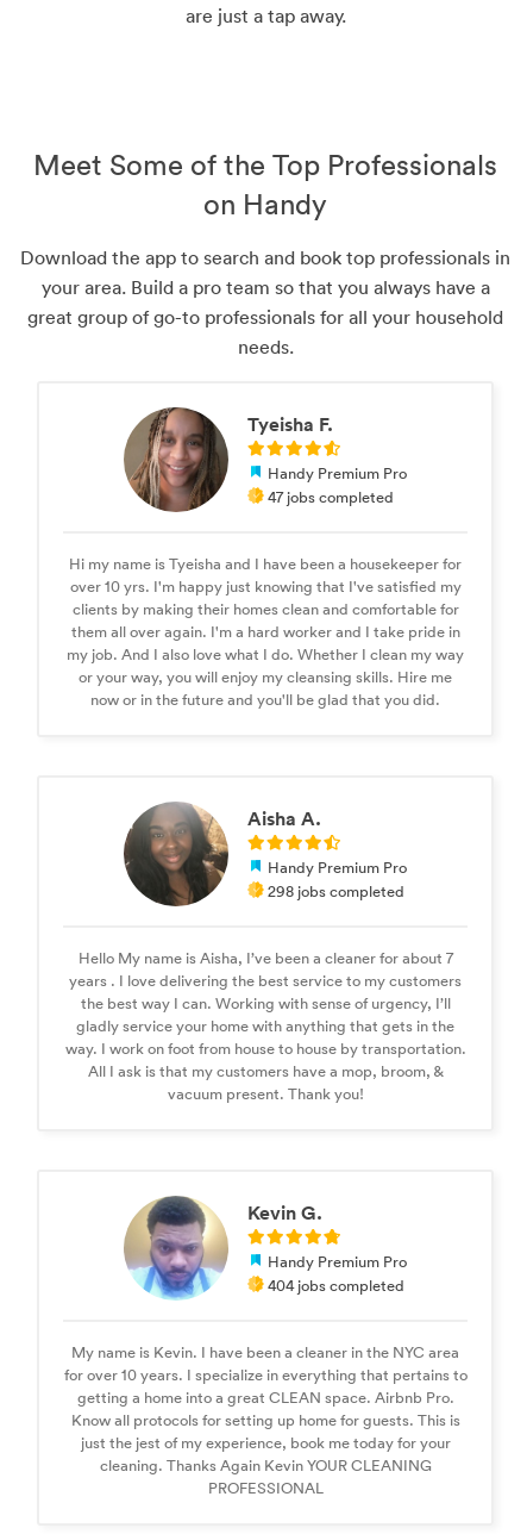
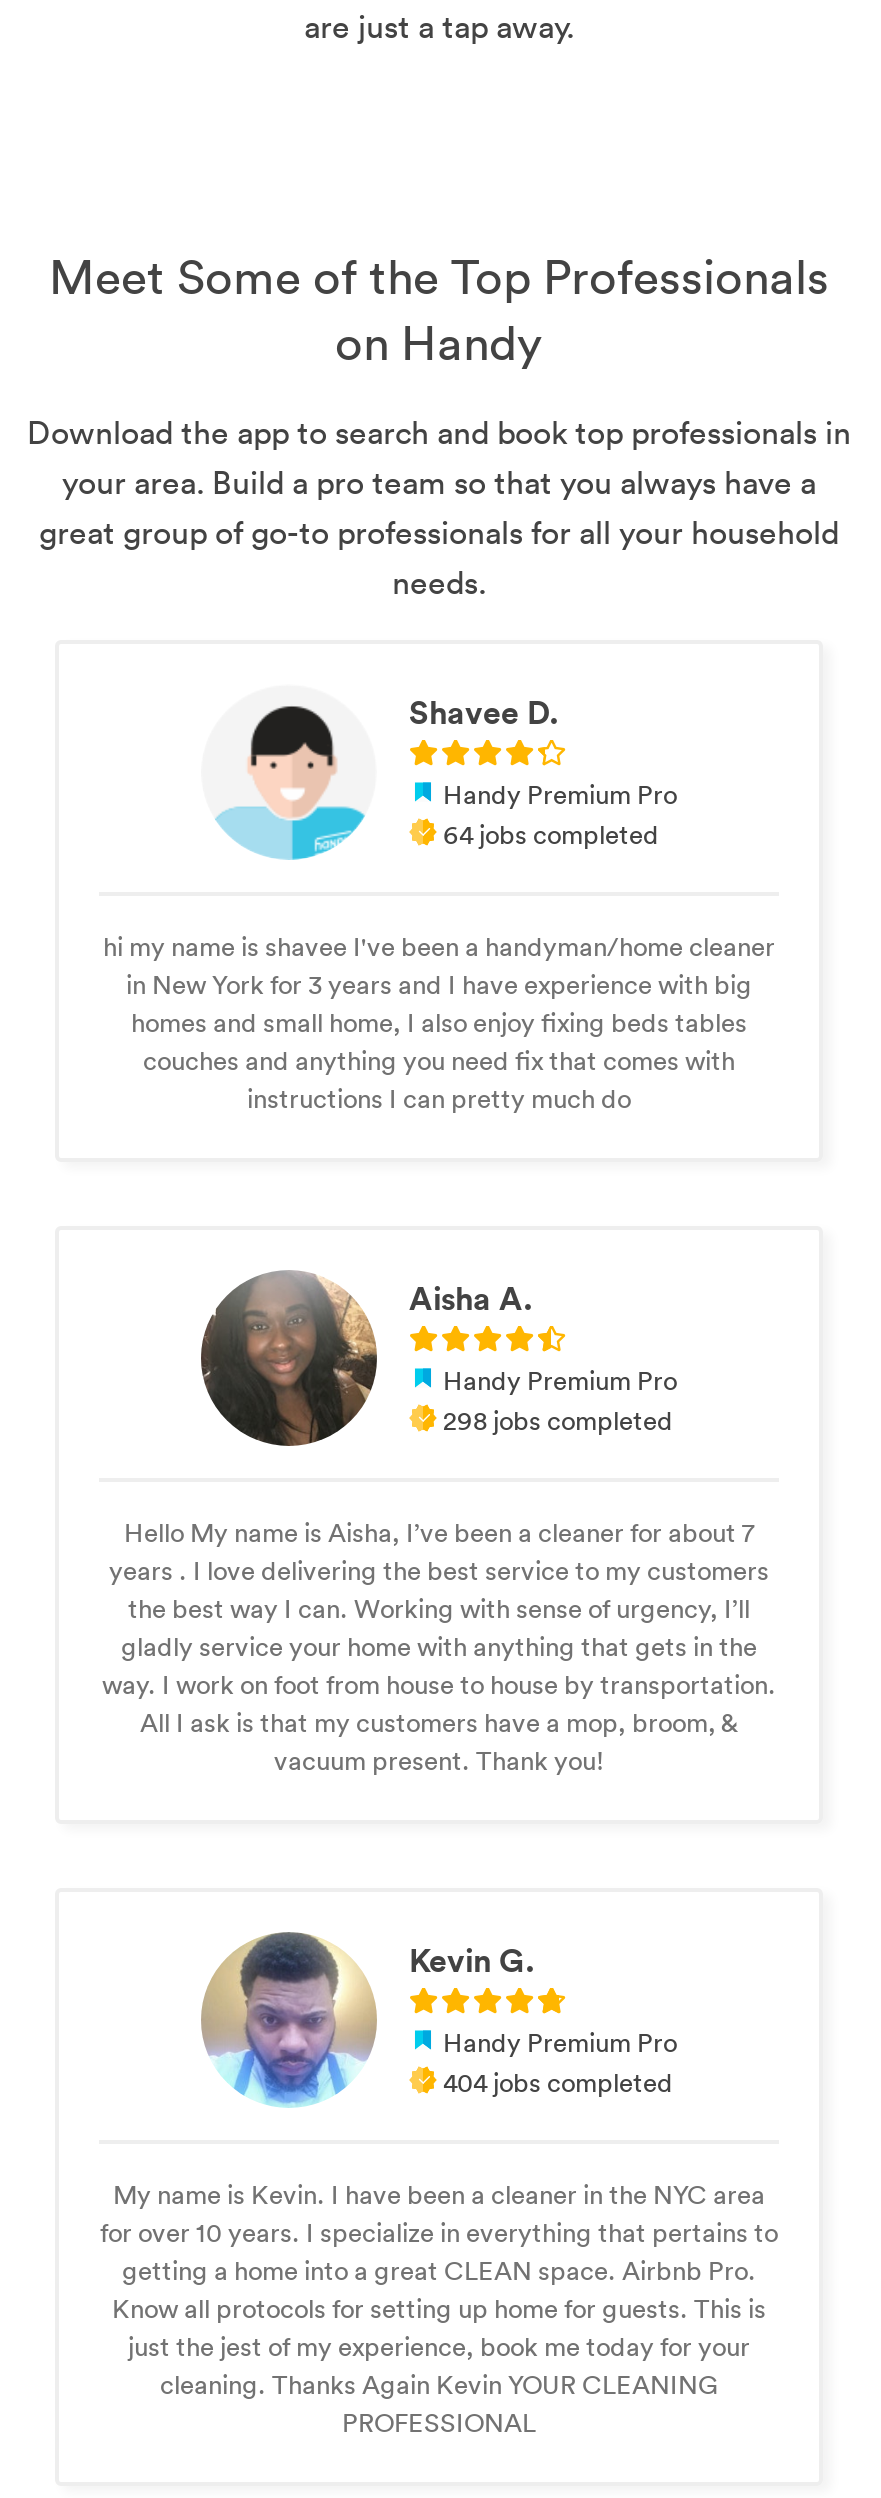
- [image]
- Tyeisha F.
+ [image]
+ Shavee D.

- 47 jobs completed
+ 64 jobs completed

- Hi my name is Tyeisha and I have been a housekeeper for
- over 10 yrs. I'm happy just knowing that I've satisfied my
- clients by making their homes clean and comfortable for
- them all over again. I'm a hard worker and I take pride in
- my job. And I also love what I do. Whether I clean my way
- or your way, you will enjoy my cleansing skills. Hire me
- now or in the future and you'll be glad that you did.
+ hi my name is shavee I've been a handyman/home cleaner
+ in New York for 3 years and I have experience with big
+ homes and small home, I also enjoy fixing beds tables
+ couches and anything you need fix that comes with
+ instructions I can pretty much do
